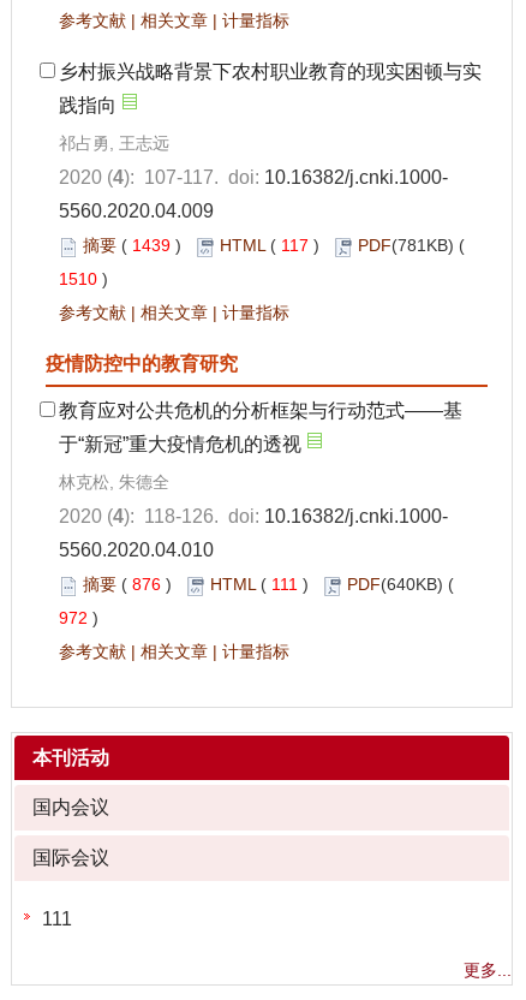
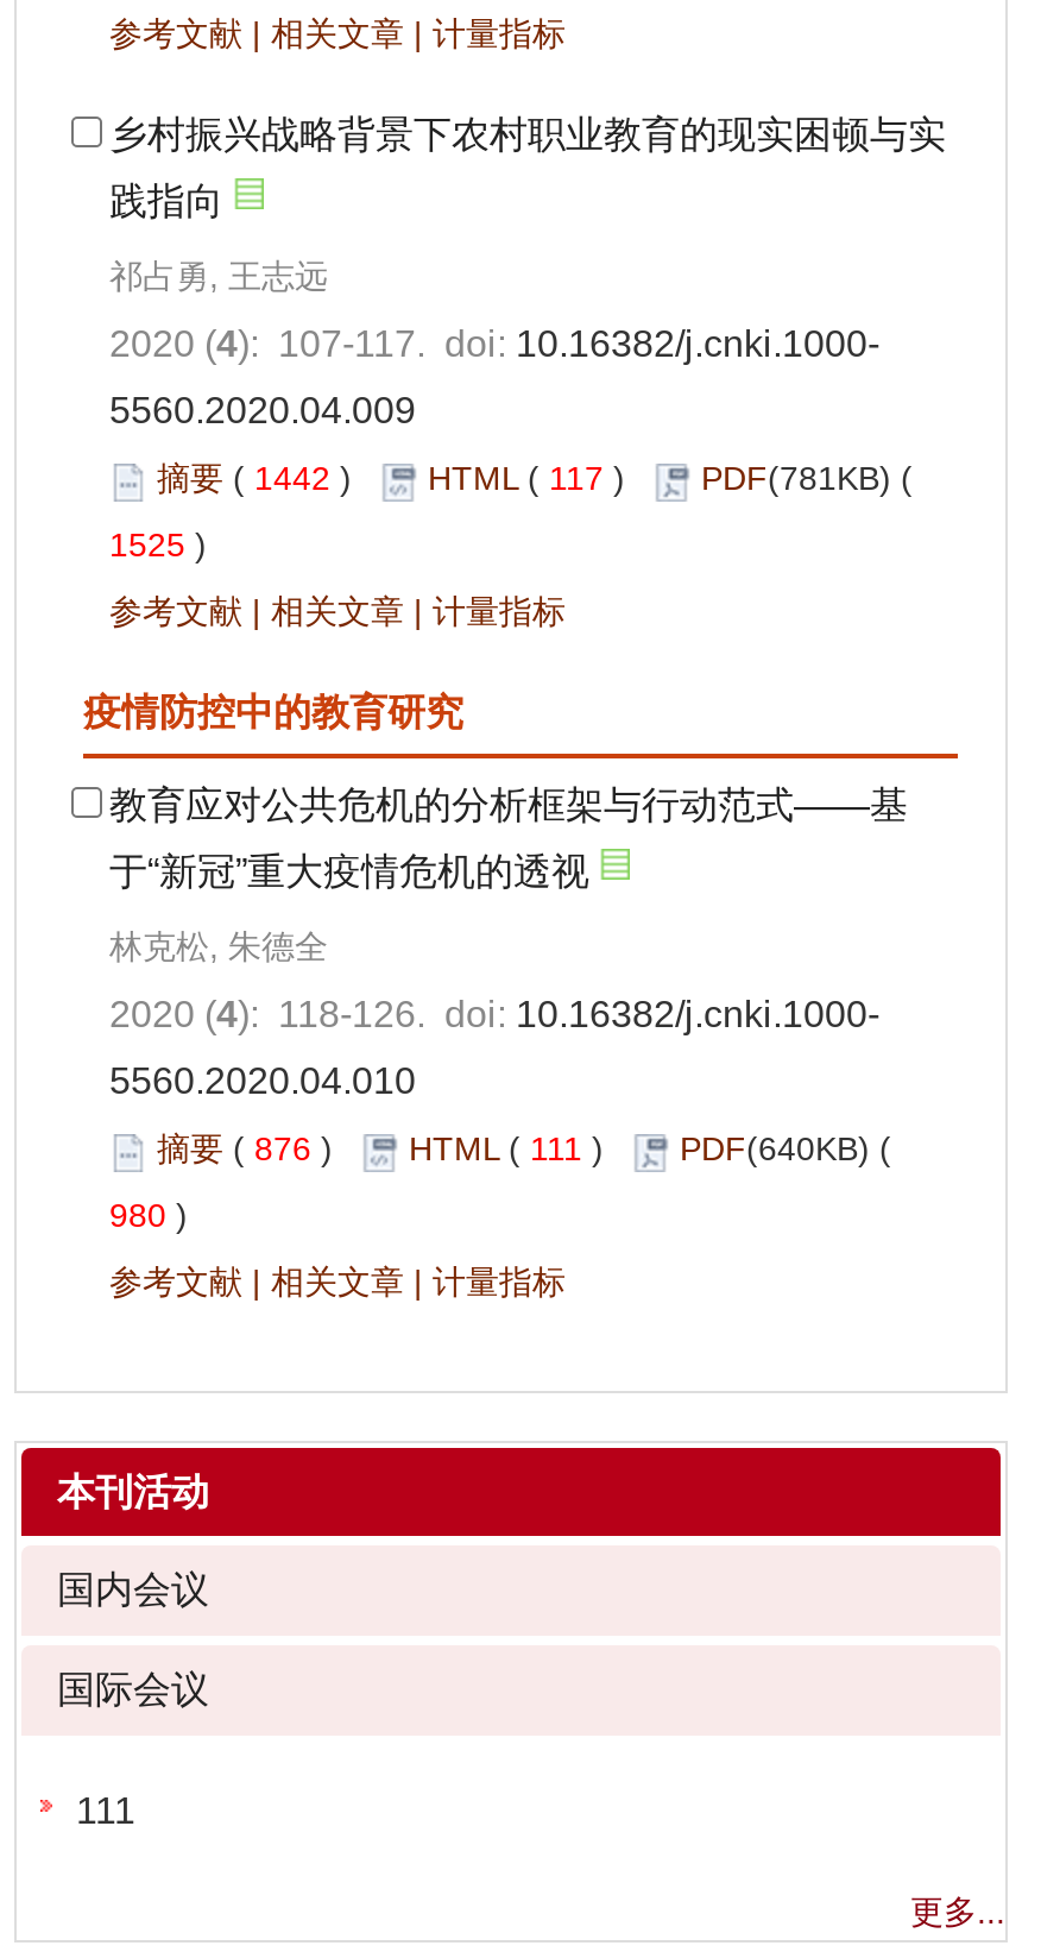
- 摘要(1439) HTML (117) PDF(781KB) (
+ 摘要(1442) HTML (117) PDF(781KB) (

- 1510)
+ 1525)

- 972)
+ 980)
